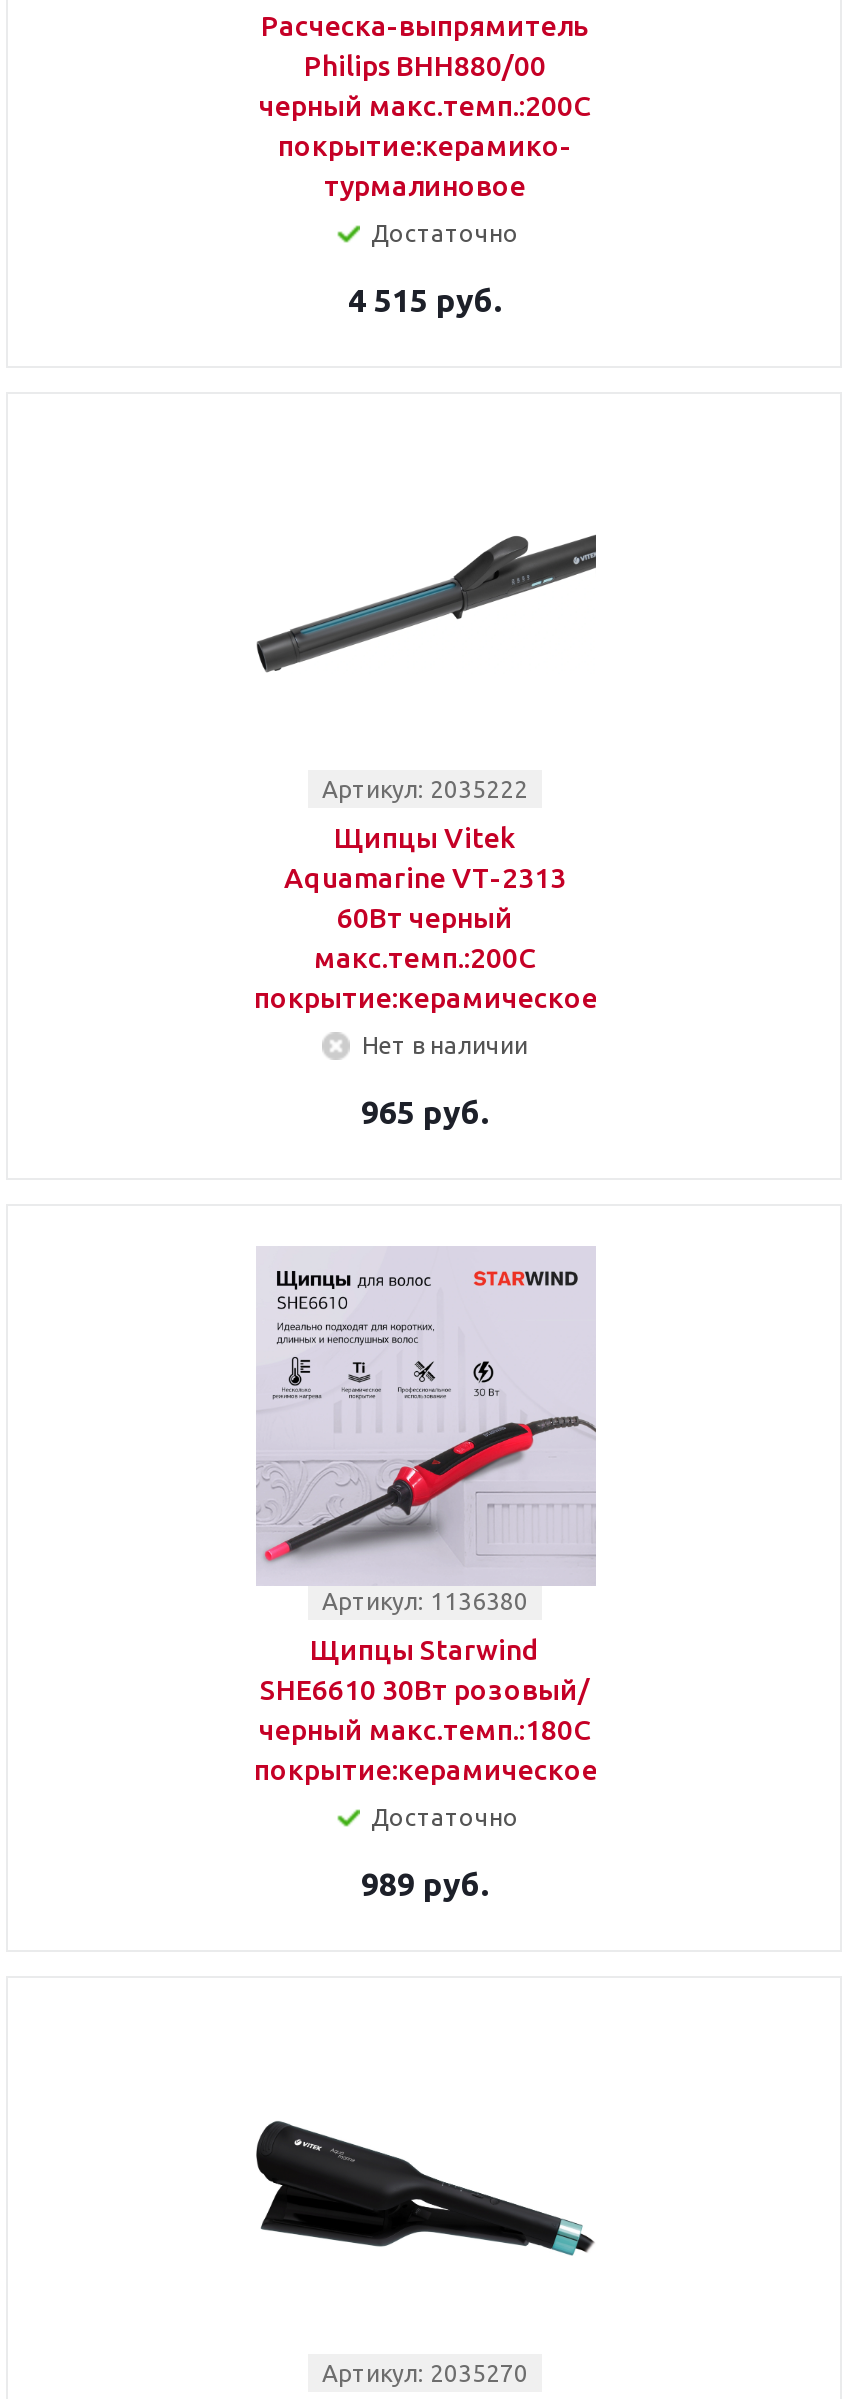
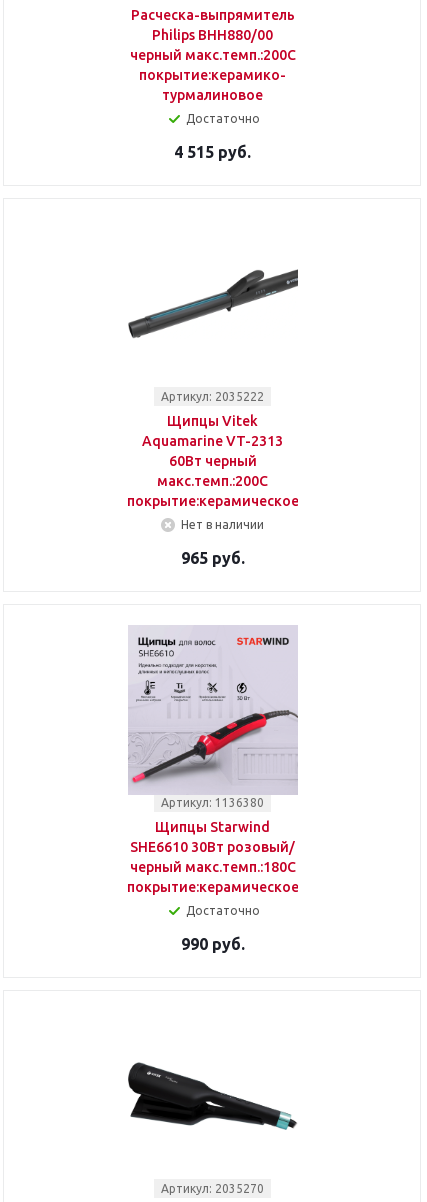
- 989 руб.
+ 990 руб.
